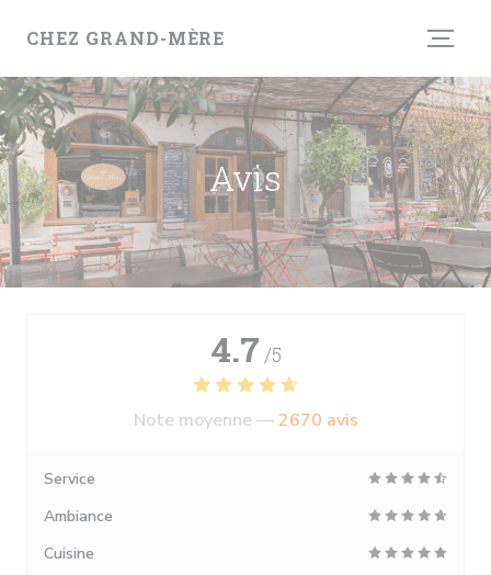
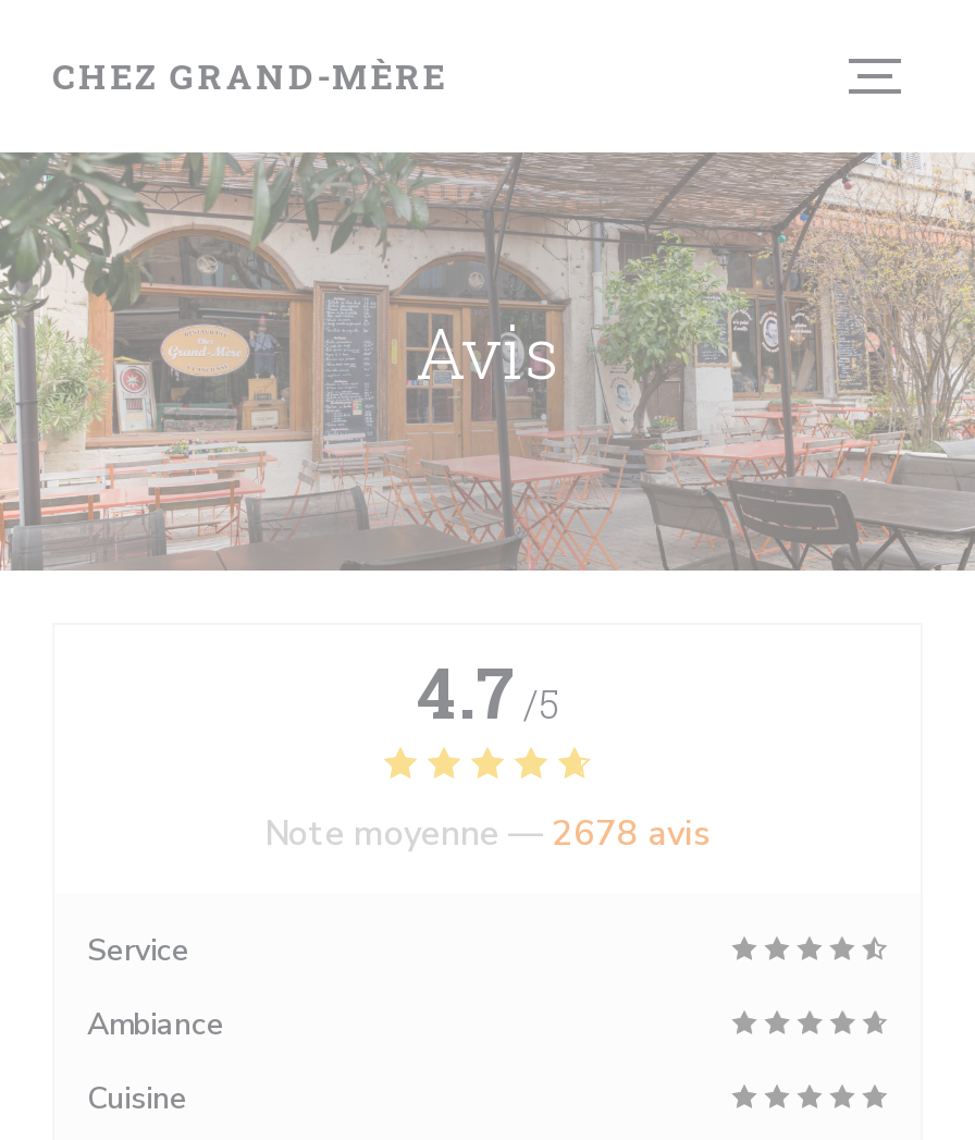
- Note moyenne — 2670 avis
+ Note moyenne — 2678 avis
